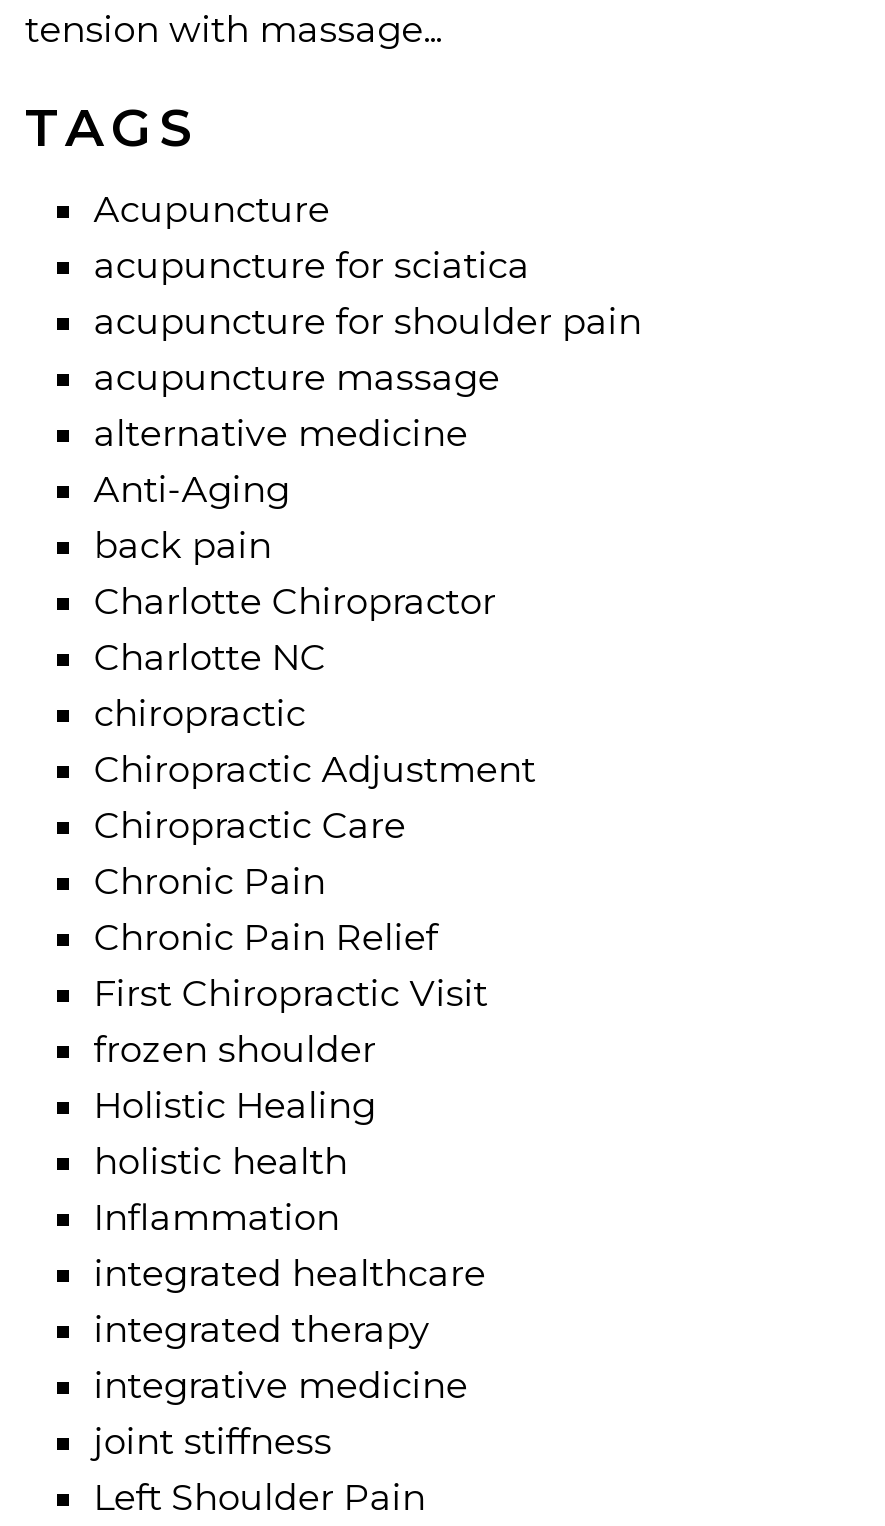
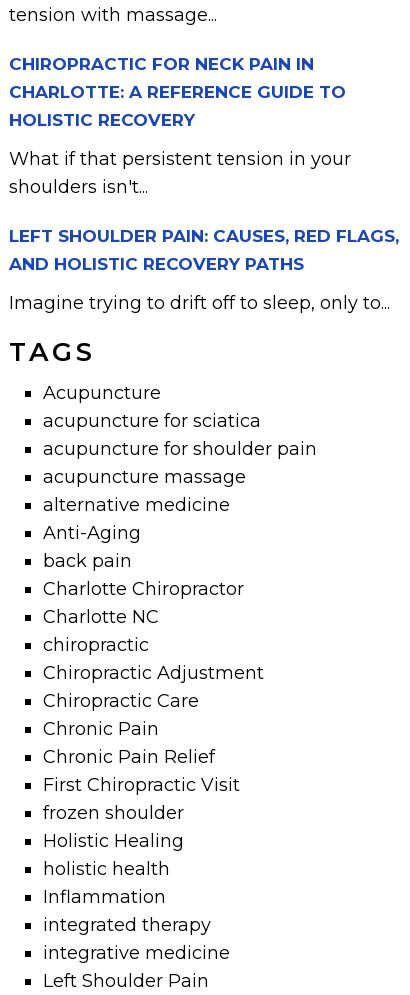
+ CHIROPRACTIC FOR NECK PAIN IN
+ CHARLOTTE: A REFERENCE GUIDE TO
+ HOLISTIC RECOVERY
+ What if that persistent tension in your
+ shoulders isn't...
+ LEFT SHOULDER PAIN: CAUSES, RED FLAGS,
+ AND HOLISTIC RECOVERY PATHS
+ Imagine trying to drift off to sleep, only to...

moved down: TAGS | Acupuncture | acupuncture for sciatica | ... | holistic health | Inflammation

- integrated healthcare

moved down: integrated therapy | integrative medicine

- joint stiffness
